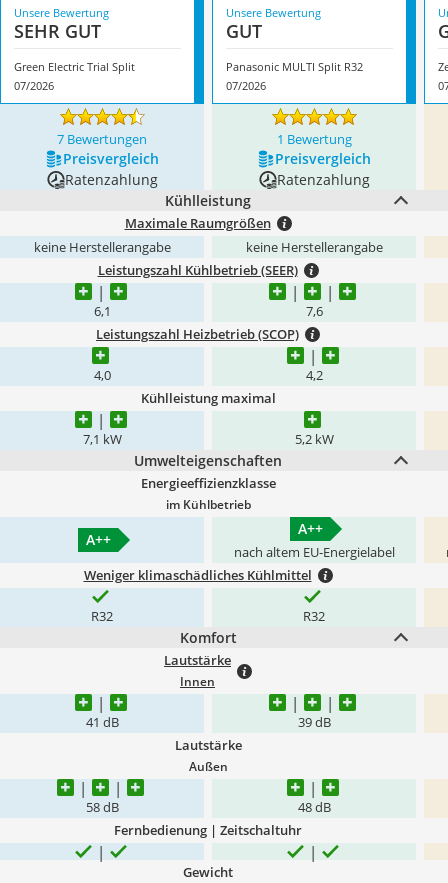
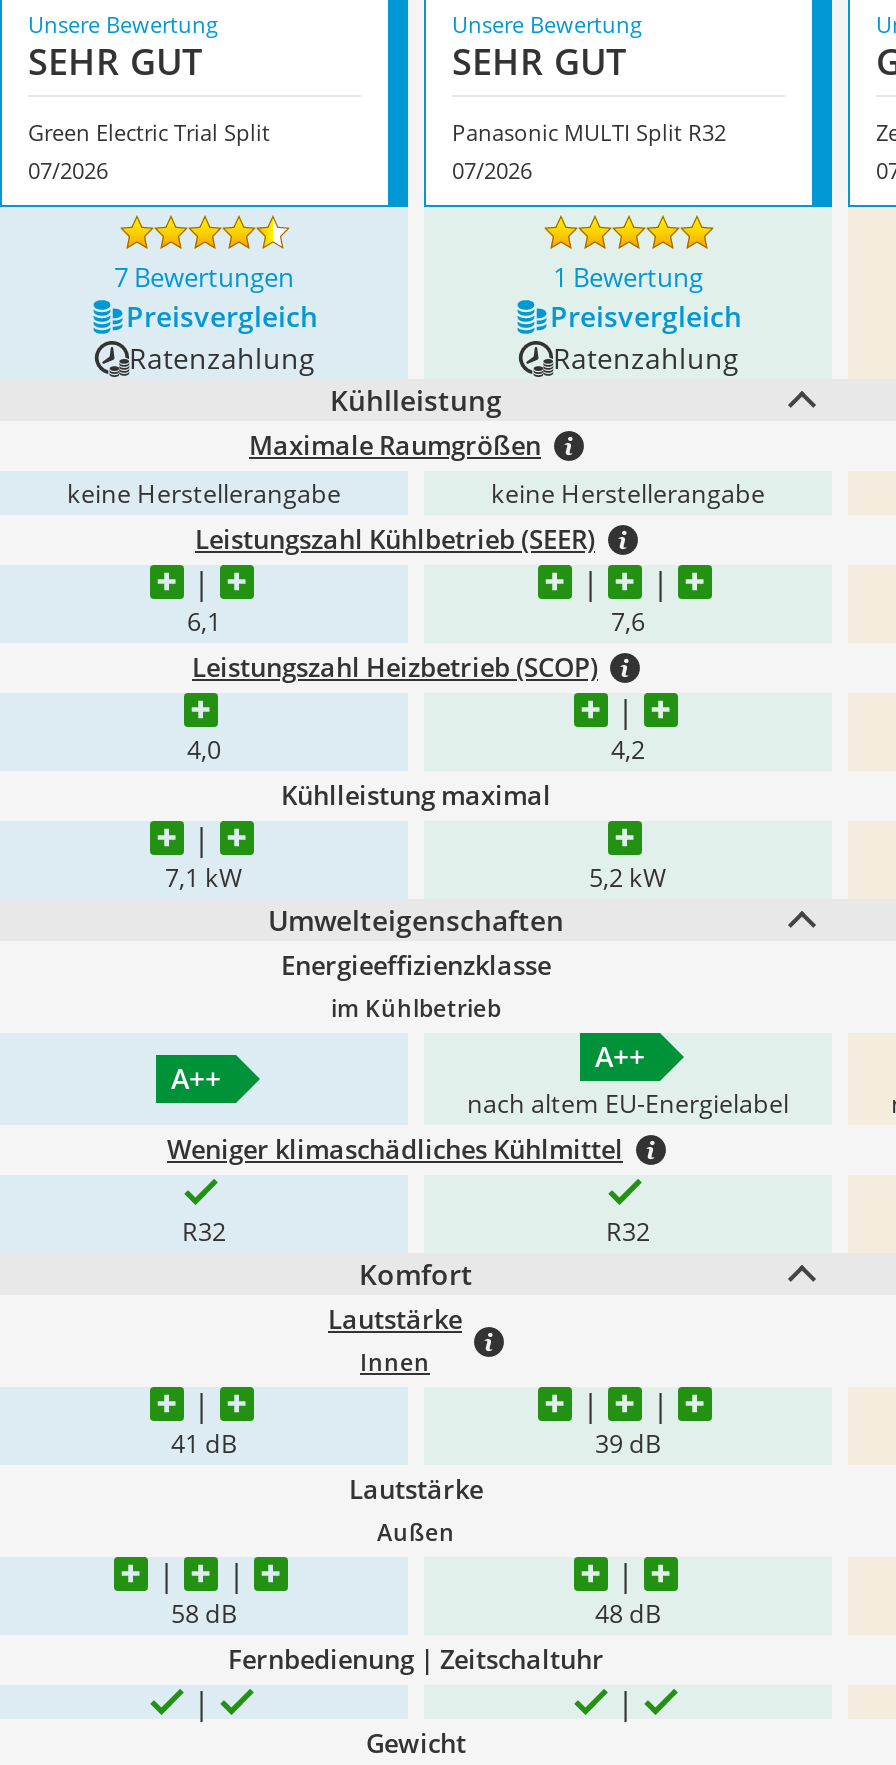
- GUT
+ SEHR GUT
